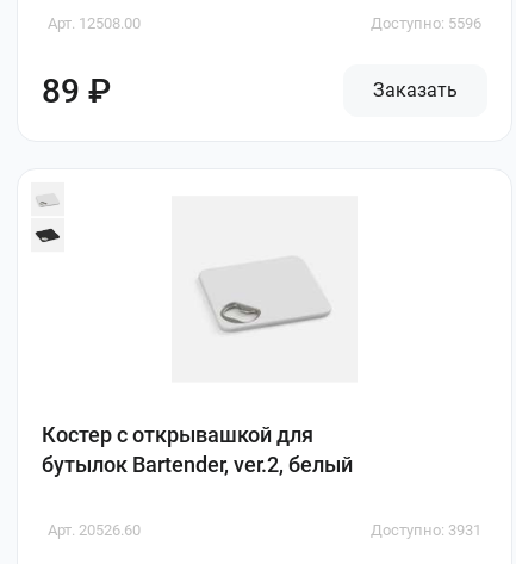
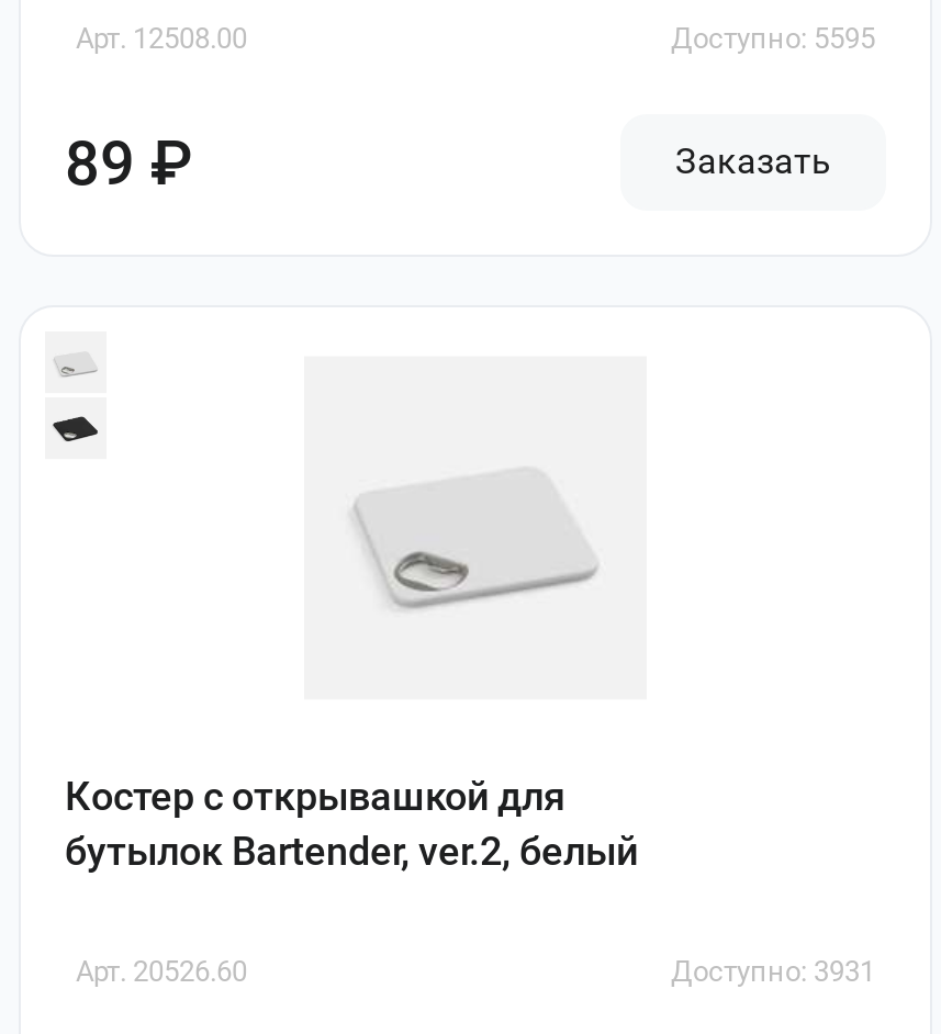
- Доступно: 5596
+ Доступно: 5595
